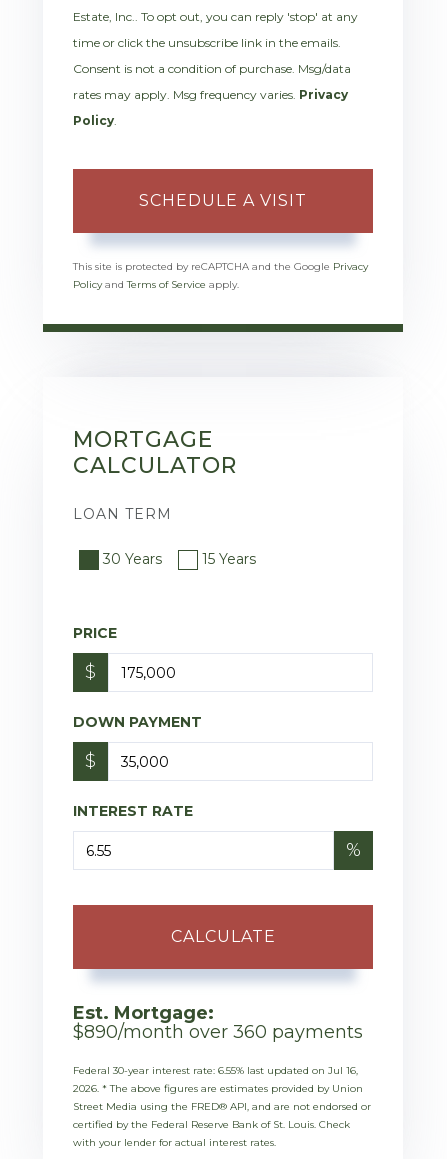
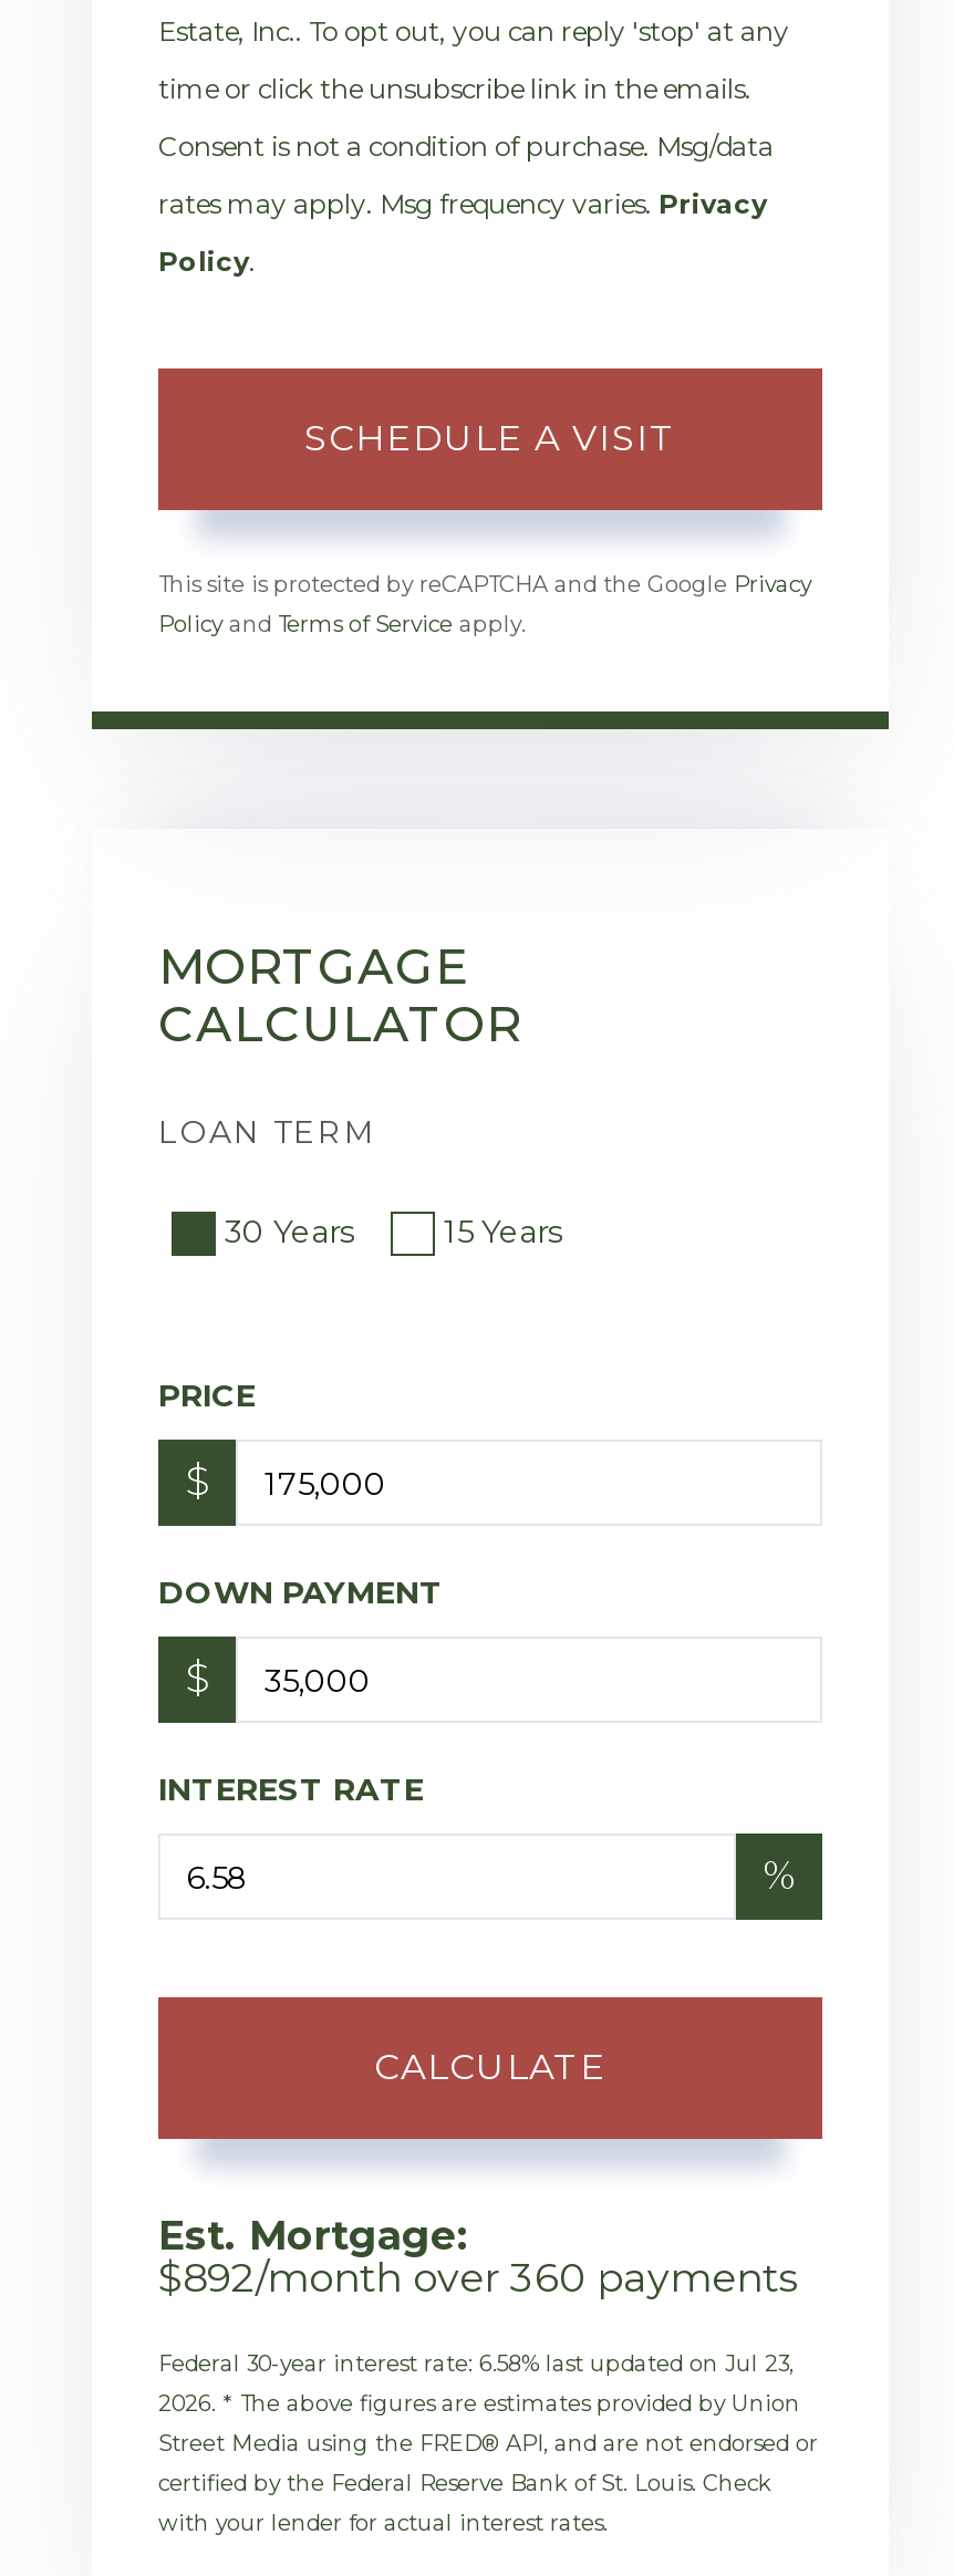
- $890/month over 360 payments
+ $892/month over 360 payments

- Federal 30-year interest rate: 6.55% last updated on Jul 16,
+ Federal 30-year interest rate: 6.58% last updated on Jul 23,
